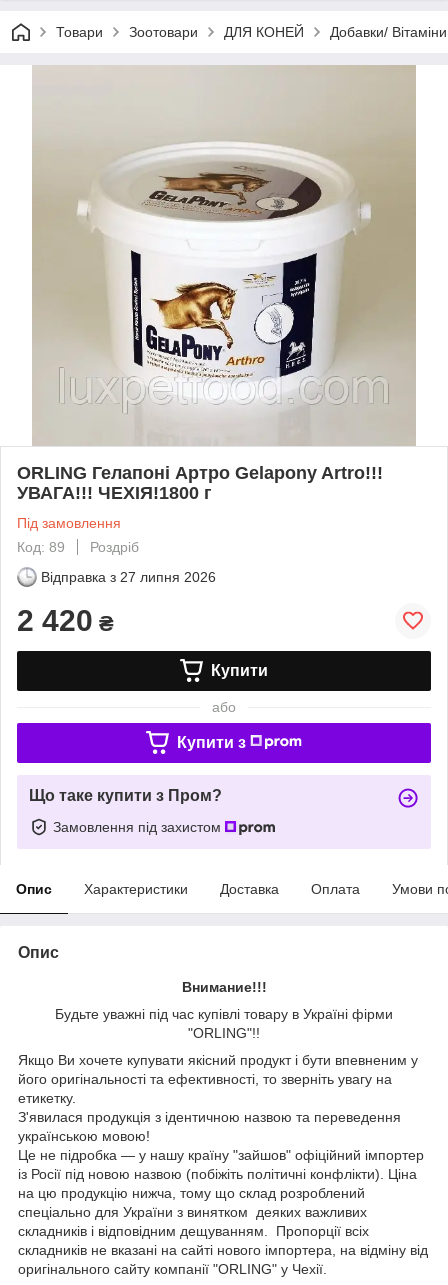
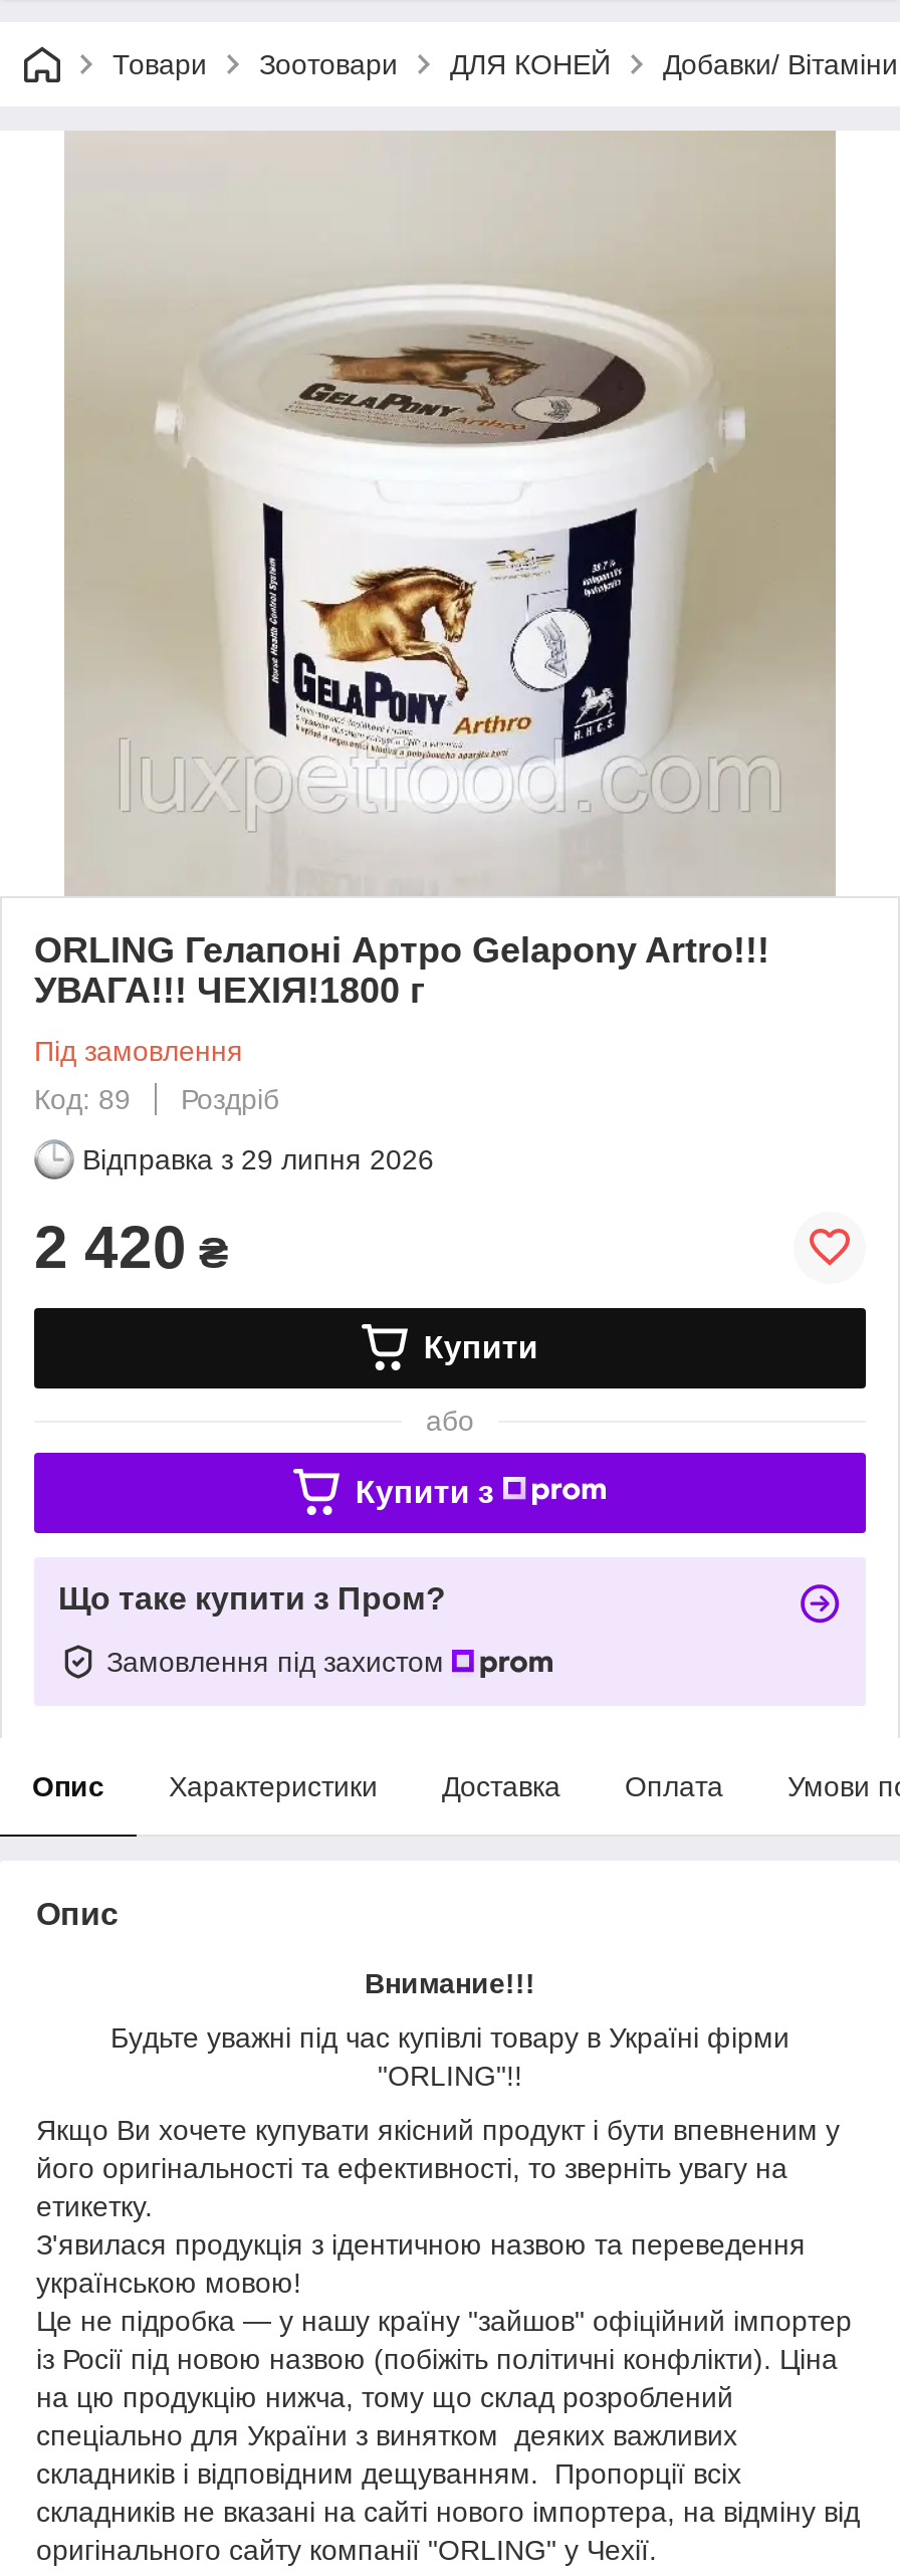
- Відправка з 27 липня 2026
+ Відправка з 29 липня 2026
